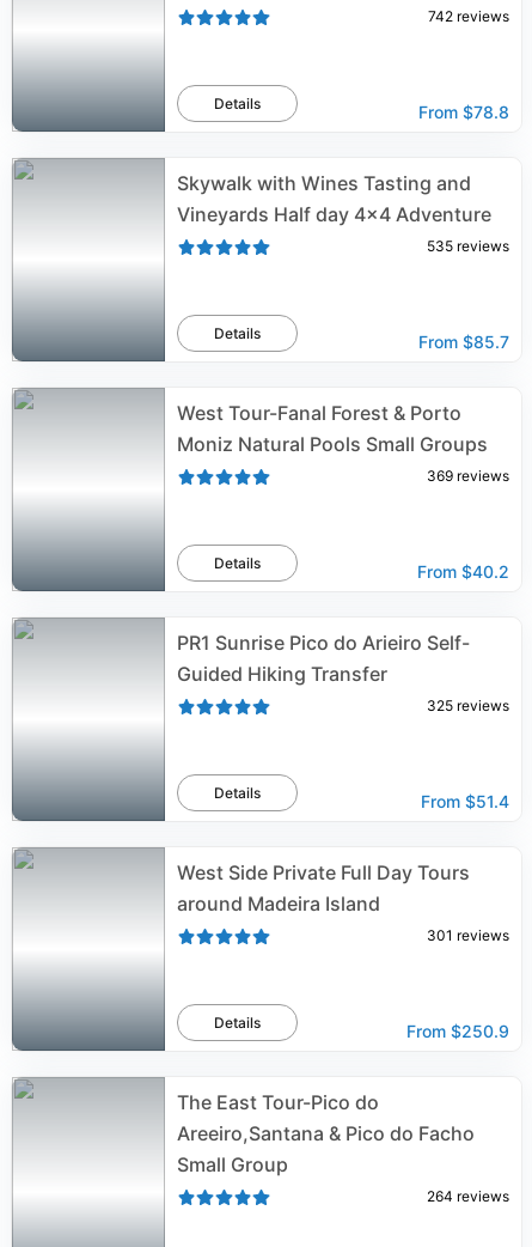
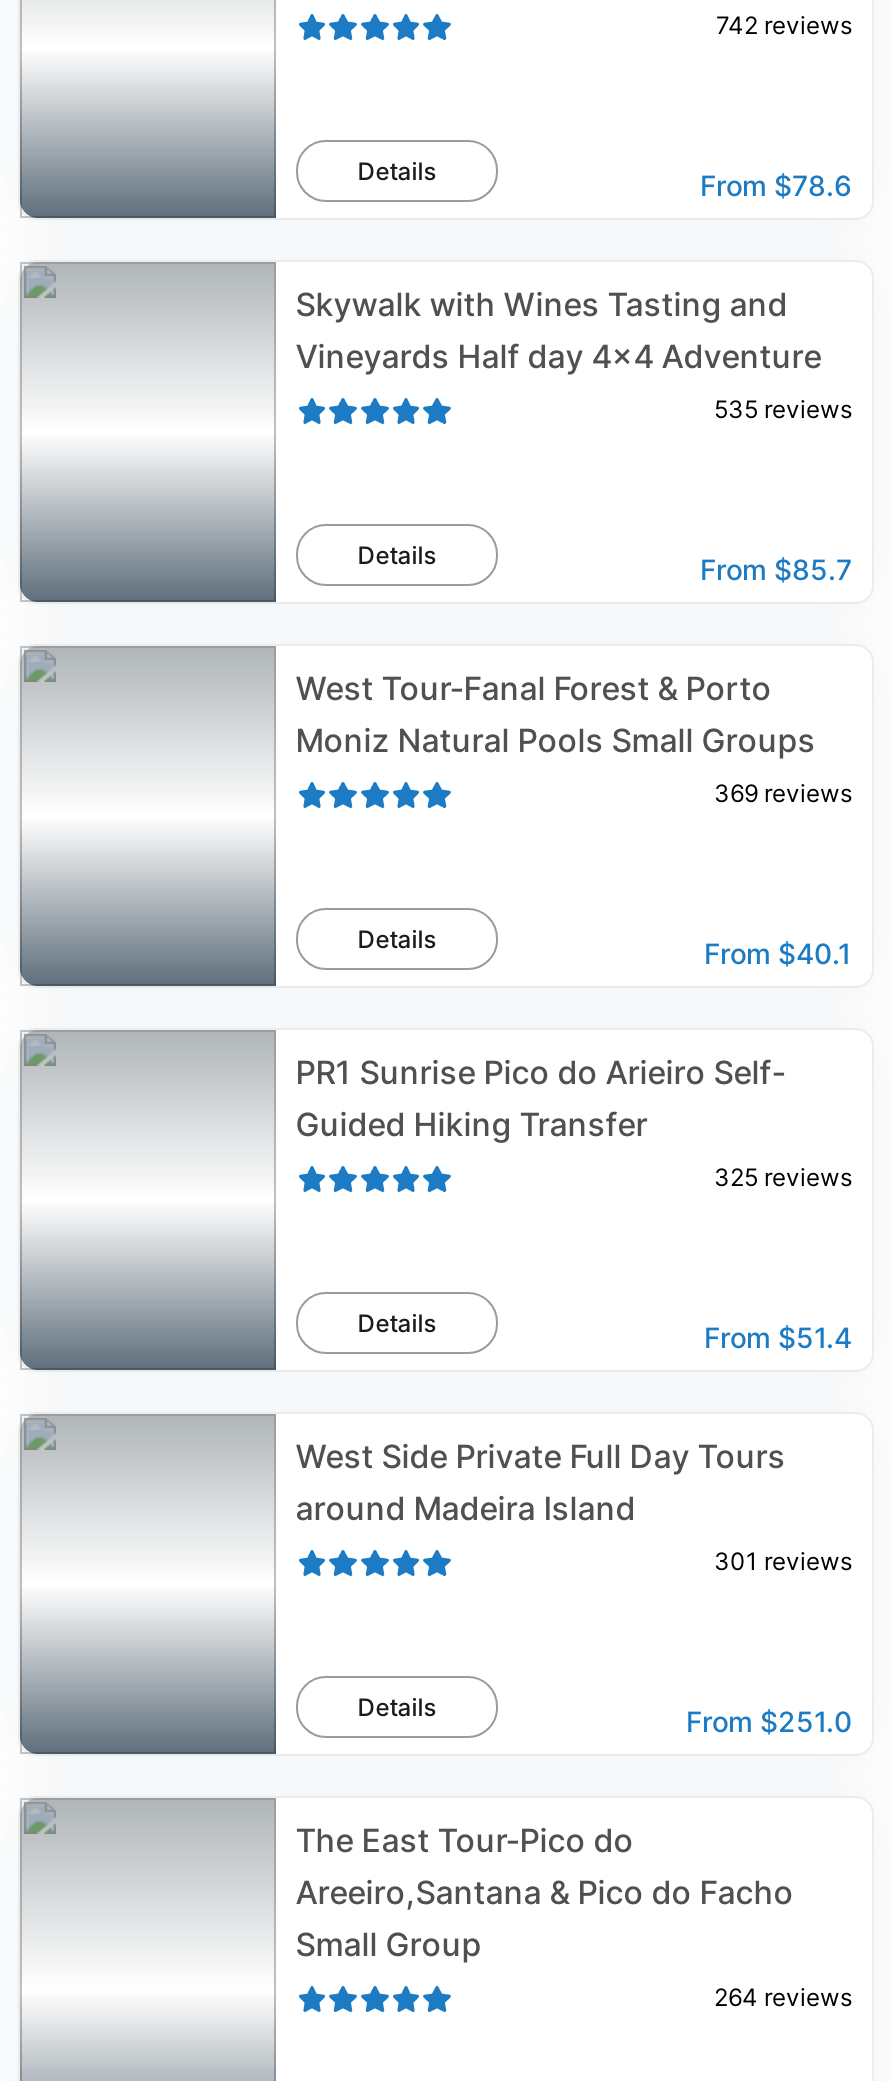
- From $78.8
+ From $78.6

- From $40.2
+ From $40.1

- From $250.9
+ From $251.0
